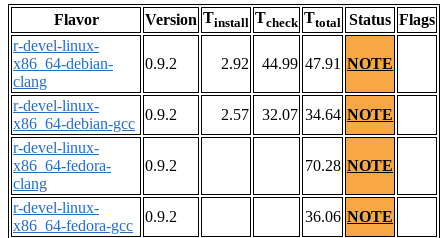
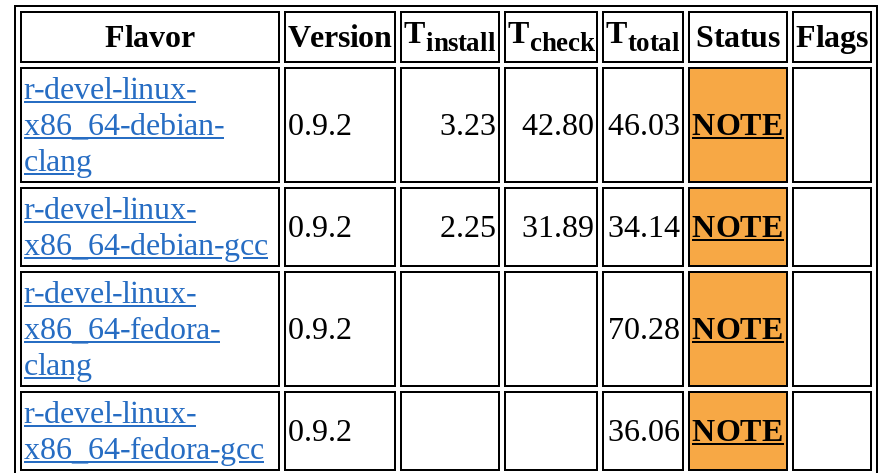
- 2.92
+ 3.23

- 44.99 47.91 NOTE
+ 42.80 46.03 NOTE

- 2.57
+ 2.25

- 32.07 34.64 NOTE
+ 31.89 34.14 NOTE
